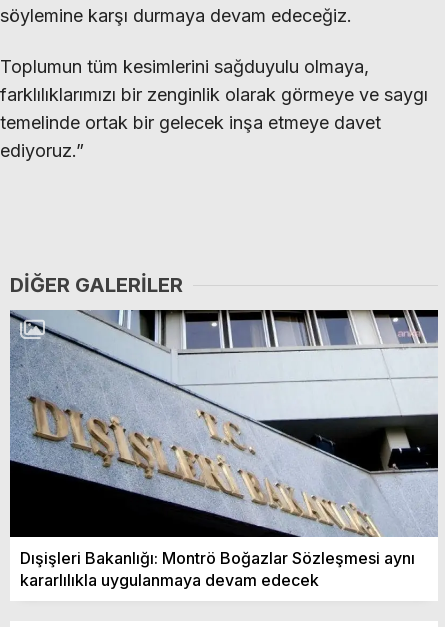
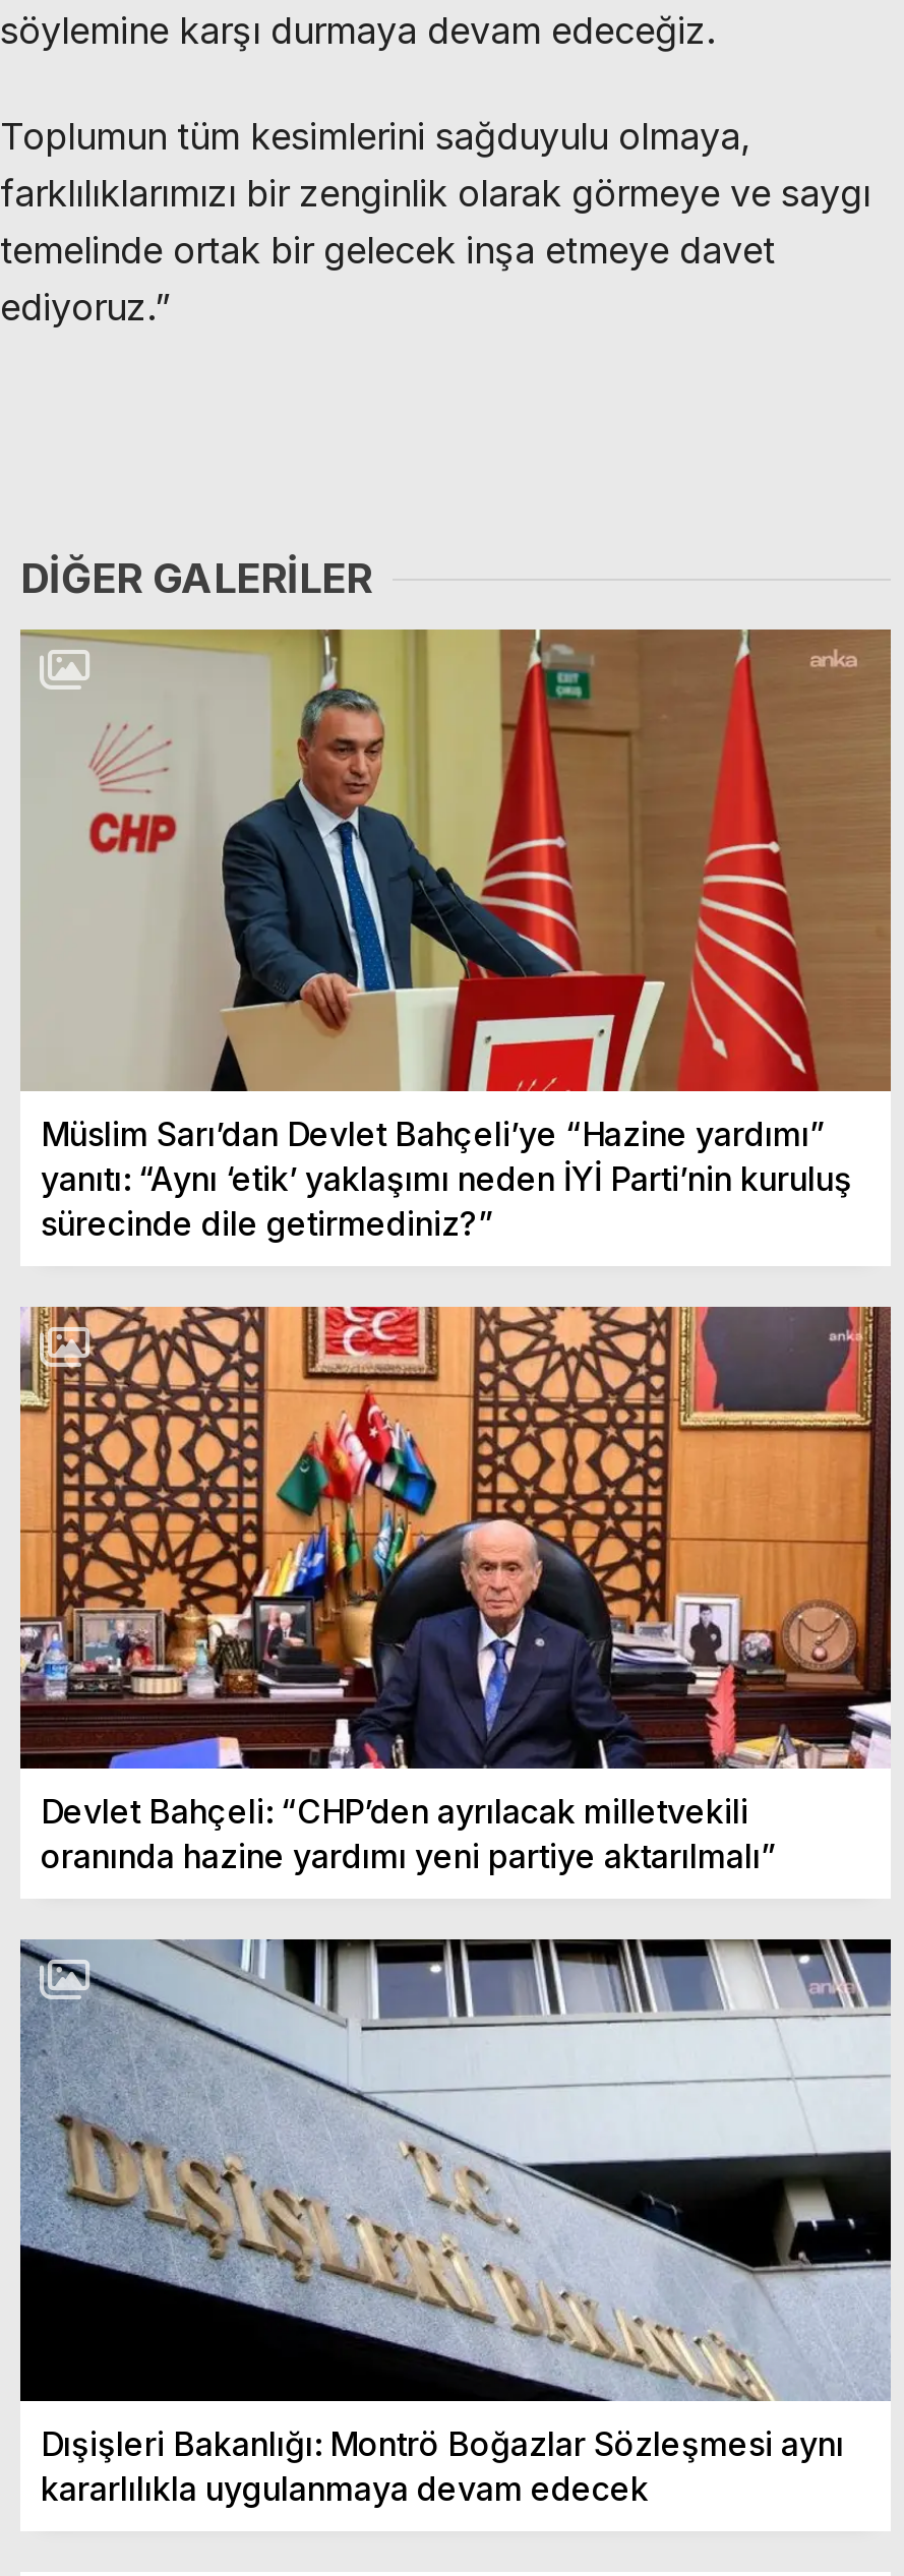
+ [image]
+ Devlet Bahçeli: “CHP’den ayrılacak milletvekili
+ oranında hazine yardımı yeni partiye aktarılmalı”

+ [image]
+ Müslim Sarı’dan Devlet Bahçeli’ye “Hazine yardımı”
+ yanıtı: “Aynı ‘etik’ yaklaşımı neden İYİ Parti’nin kuruluş
+ sürecinde dile getirmediniz?”
